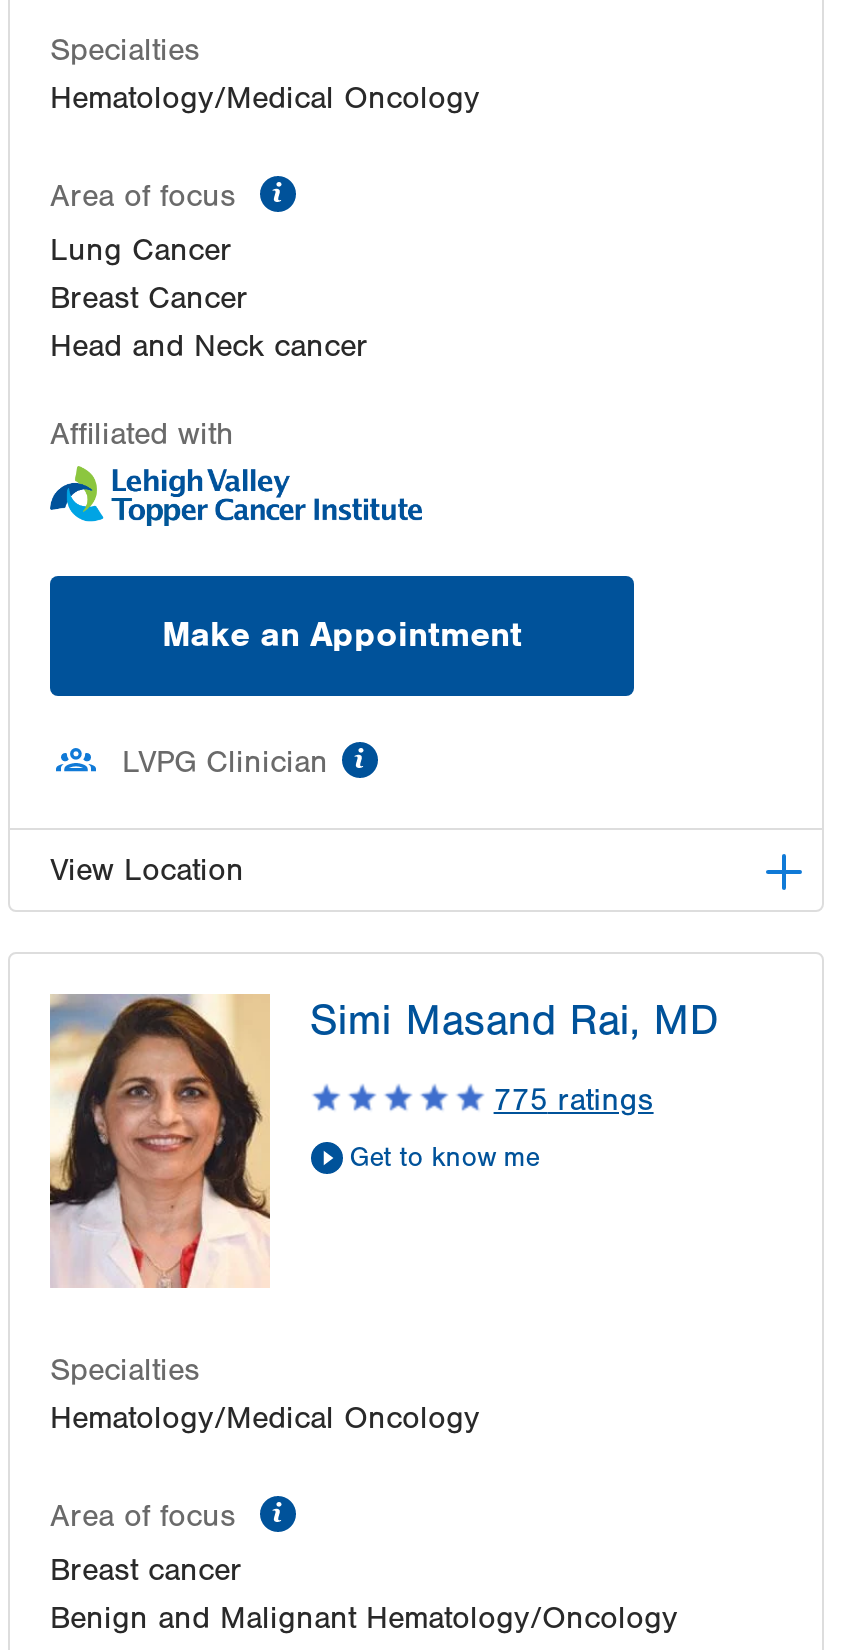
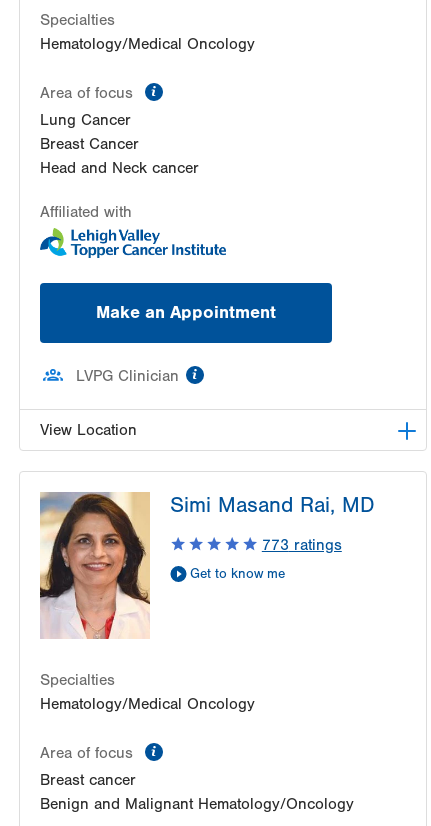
- 775 ratings
+ 773 ratings
